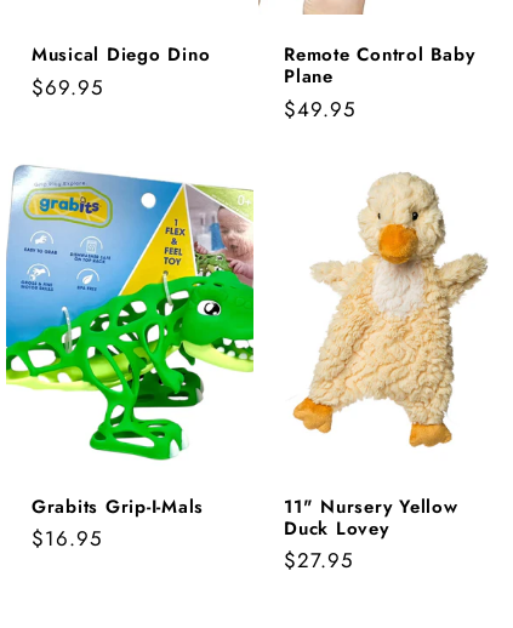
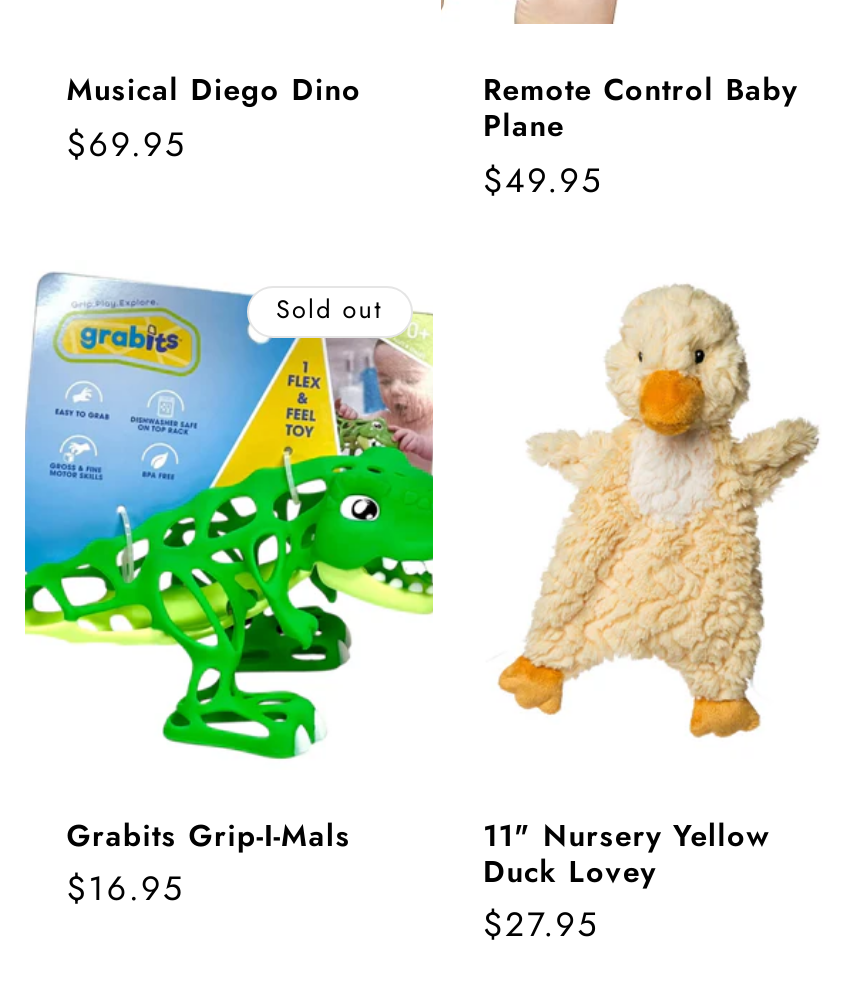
+ Sold out
